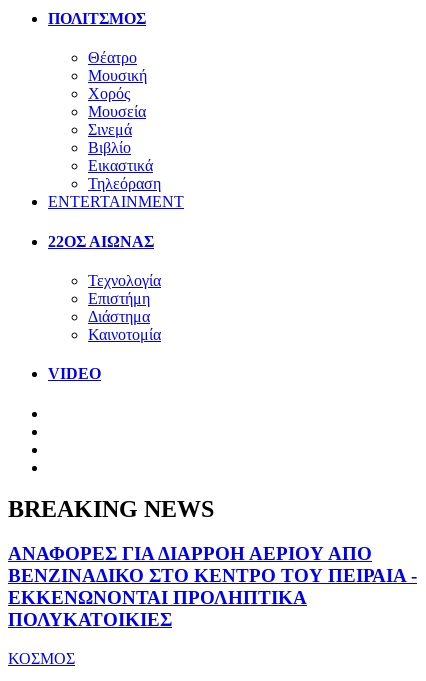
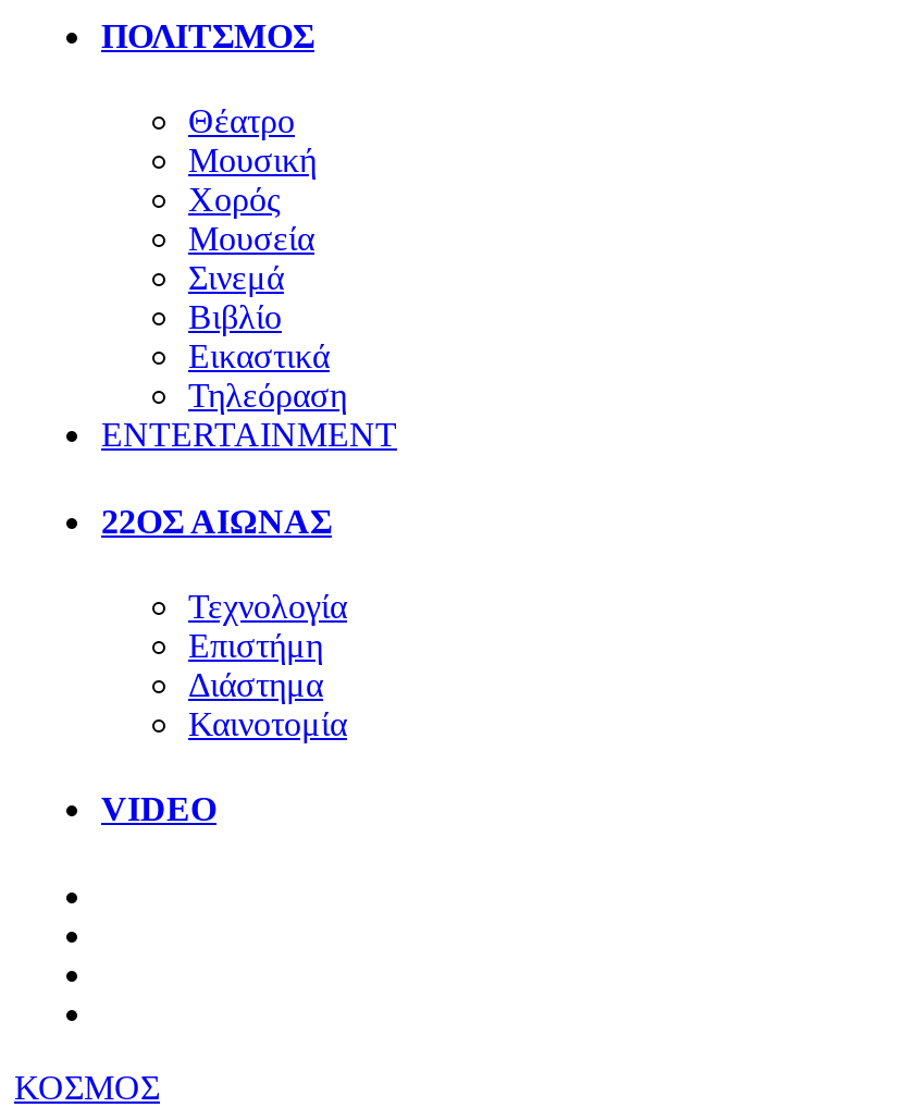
- BREAKING NEWS
- ΑΝΑΦΟΡΕΣ ΓΙΑ ΔΙΑΡΡΟΗ ΑΕΡΙΟΥ ΑΠΟ
- ΒΕΝΖΙΝΑΔΙΚΟ ΣΤΟ ΚΕΝΤΡΟ ΤΟΥ ΠΕΙΡΑΙΑ -
- ΕΚΚΕΝΩΝΟΝΤΑΙ ΠΡΟΛΗΠΤΙΚΑ
- ΠΟΛΥΚΑΤΟΙΚΙΕΣ
